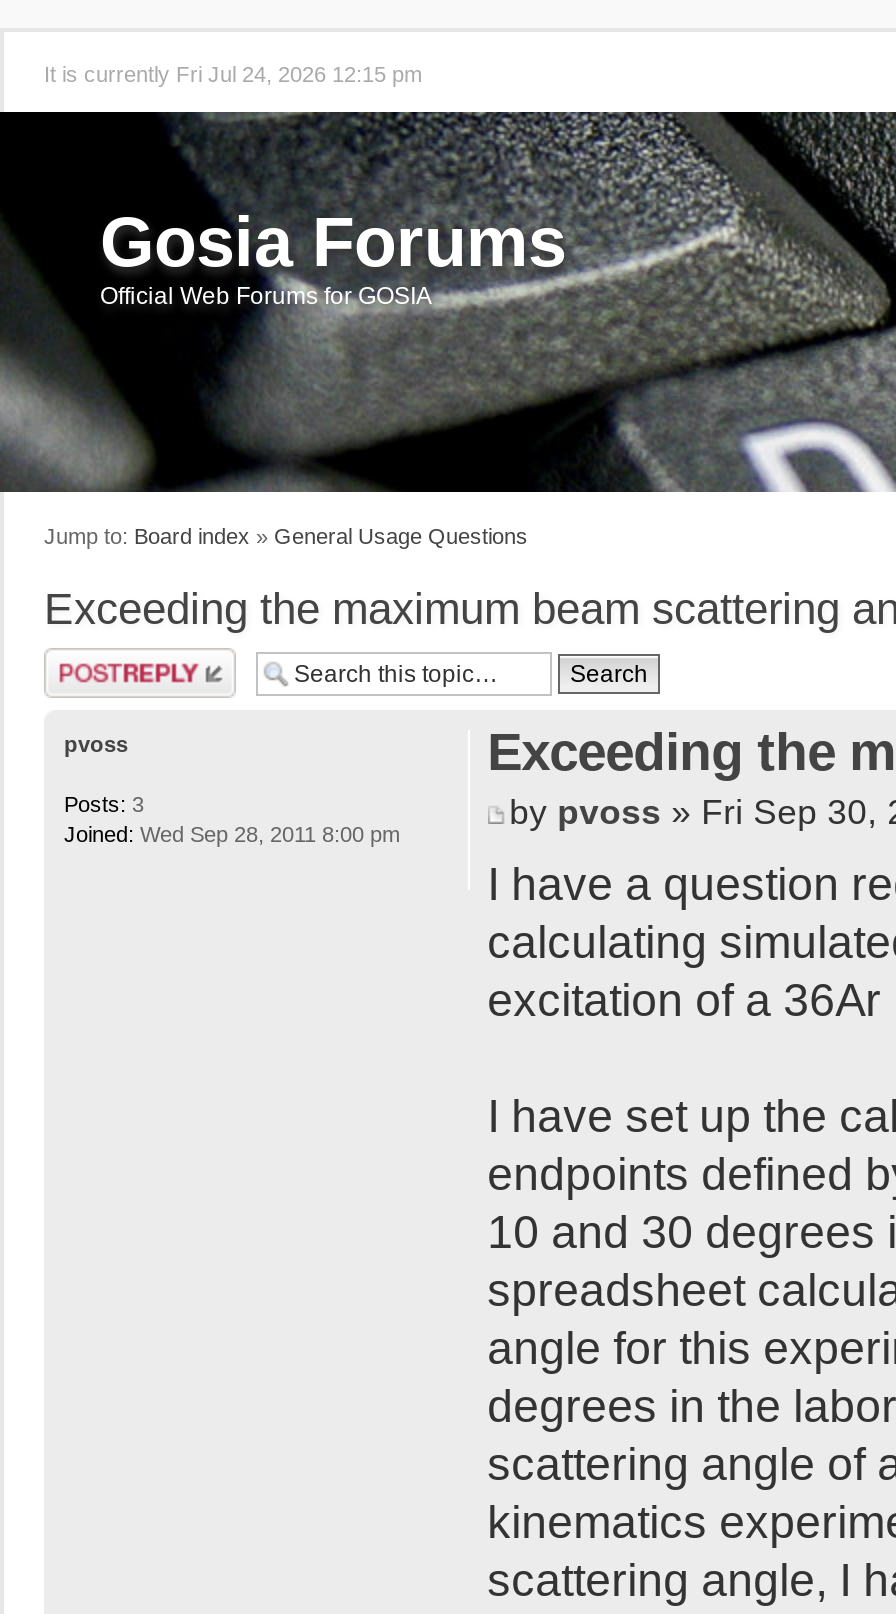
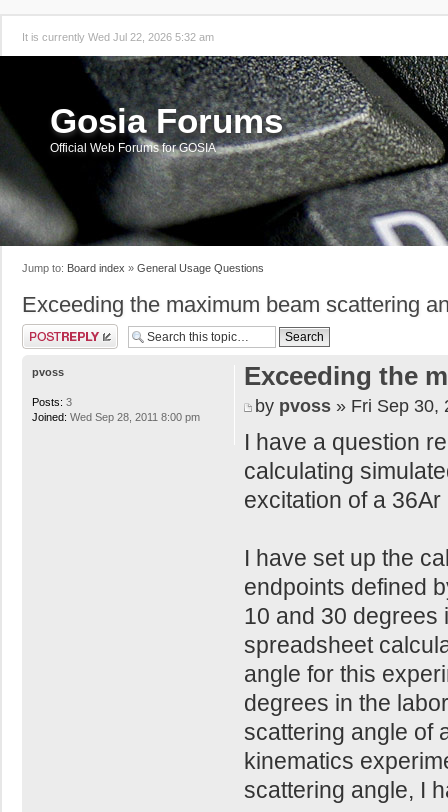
- It is currently Fri Jul 24, 2026 12:15 pm
+ It is currently Wed Jul 22, 2026 5:32 am
